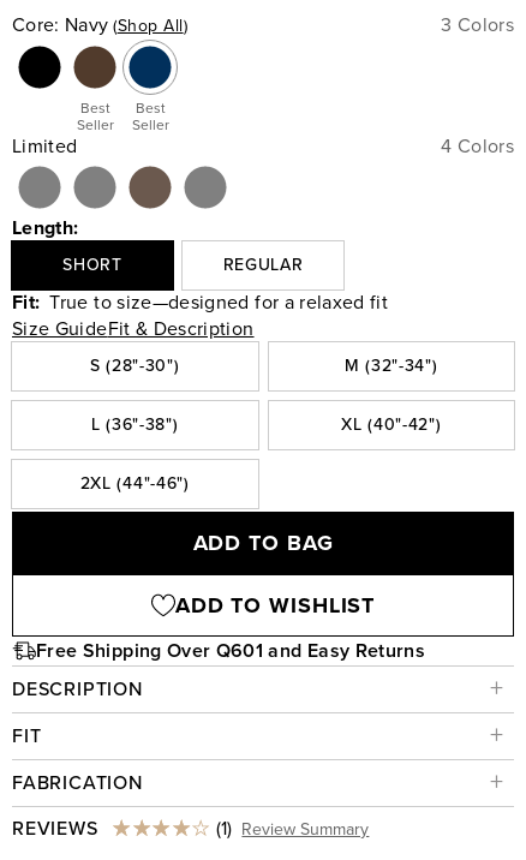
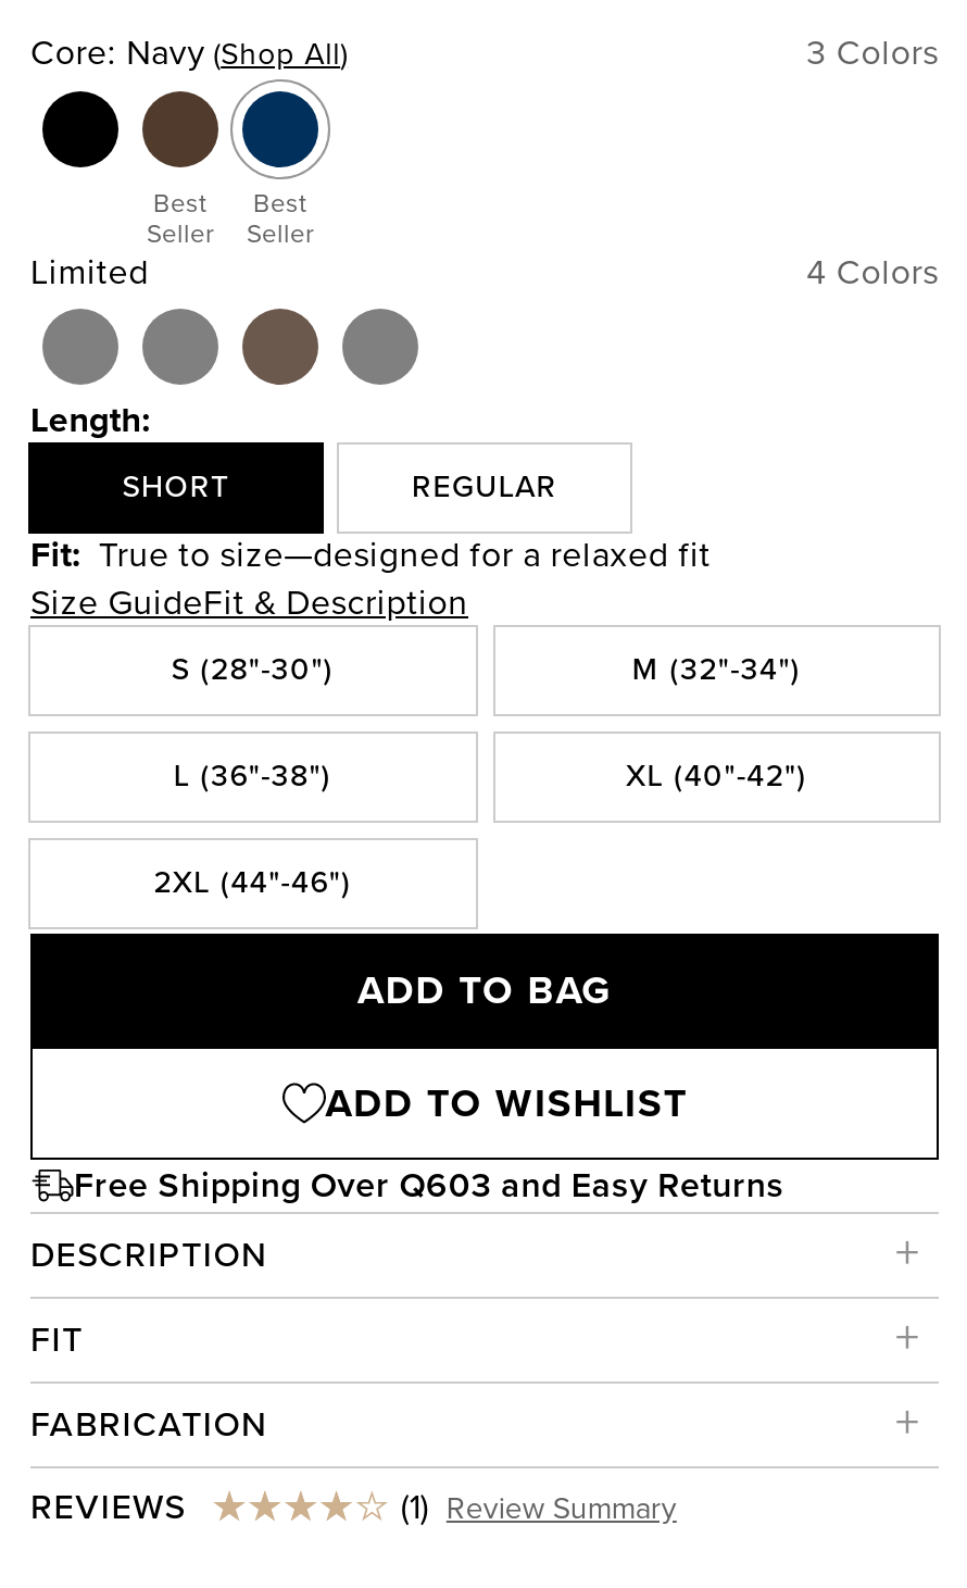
- Free Shipping Over Q601 and Easy Returns
+ Free Shipping Over Q603 and Easy Returns
